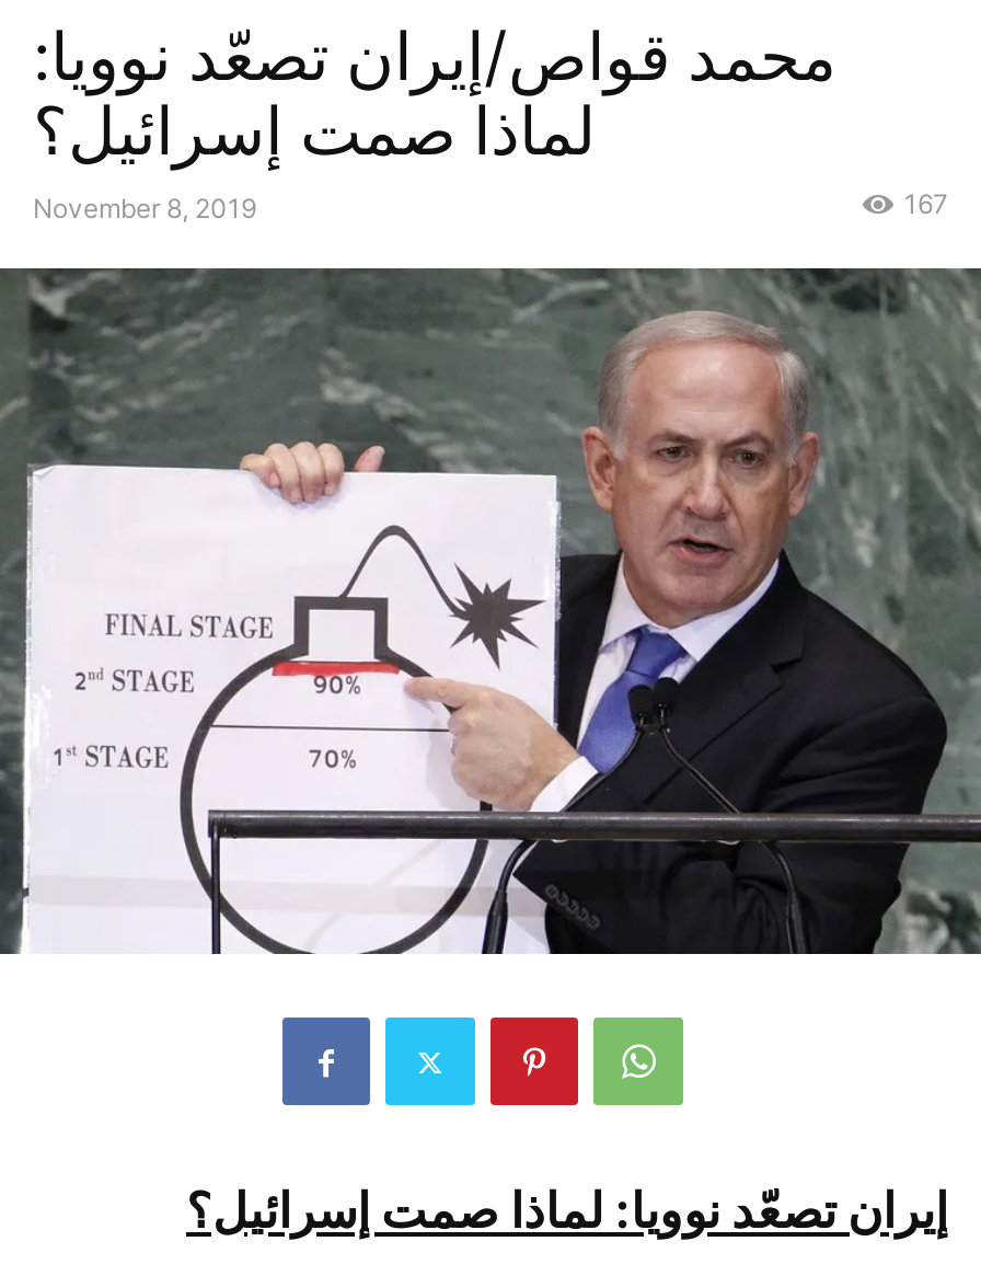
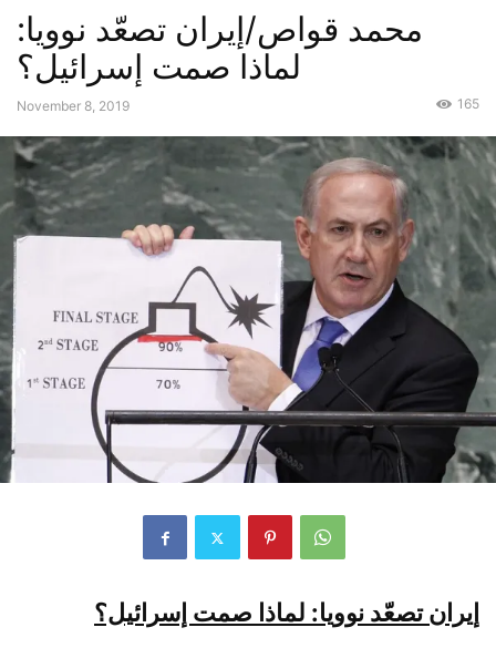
- 167
+ 165
